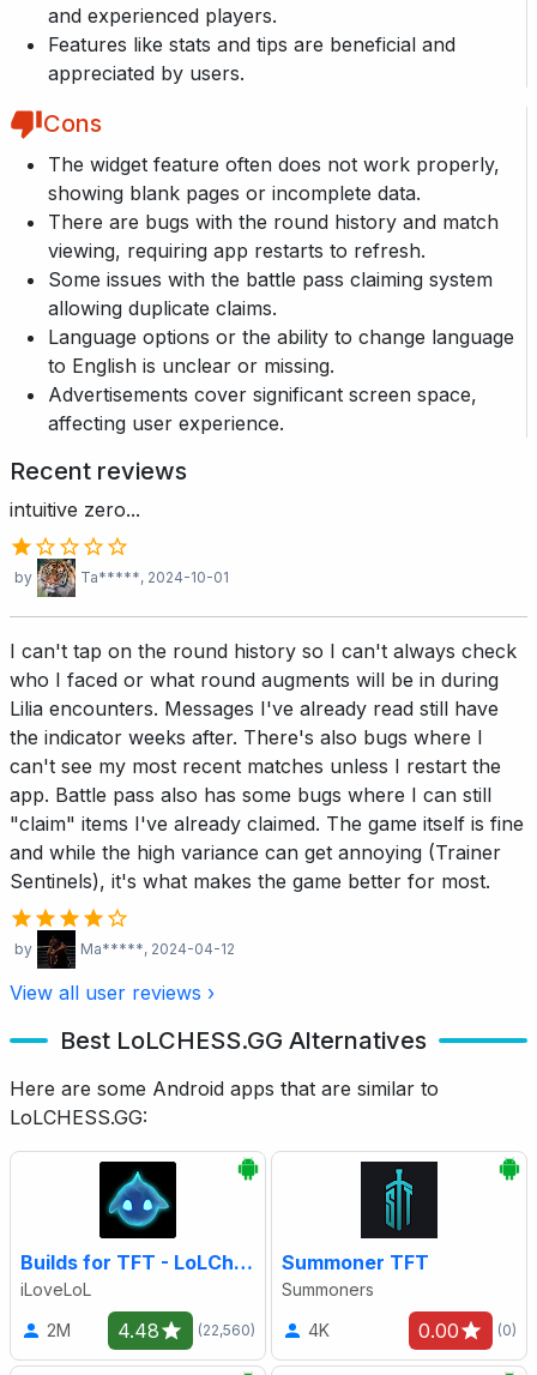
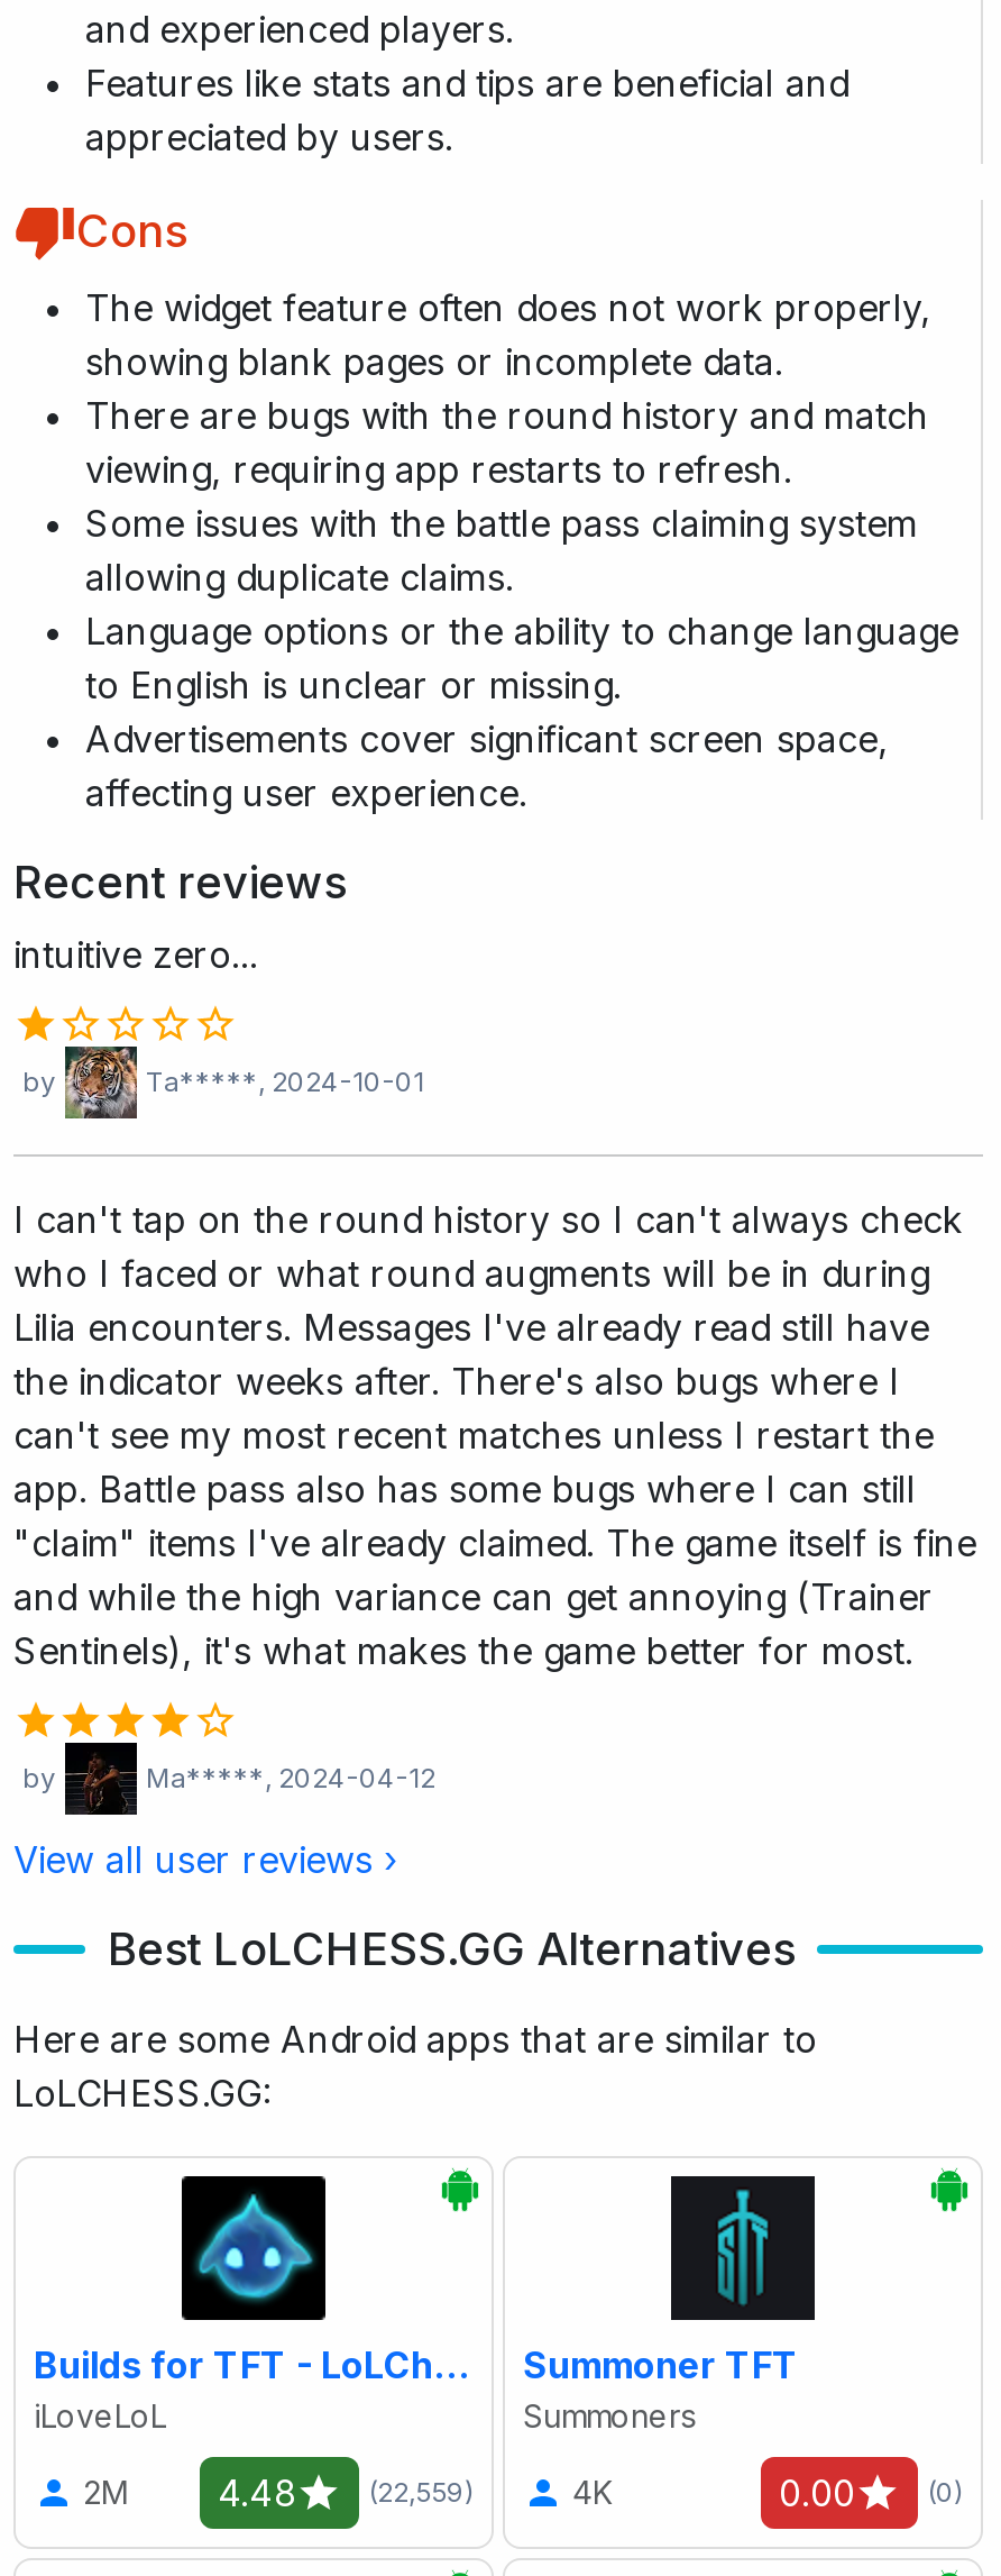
- (22,560)
+ (22,559)
